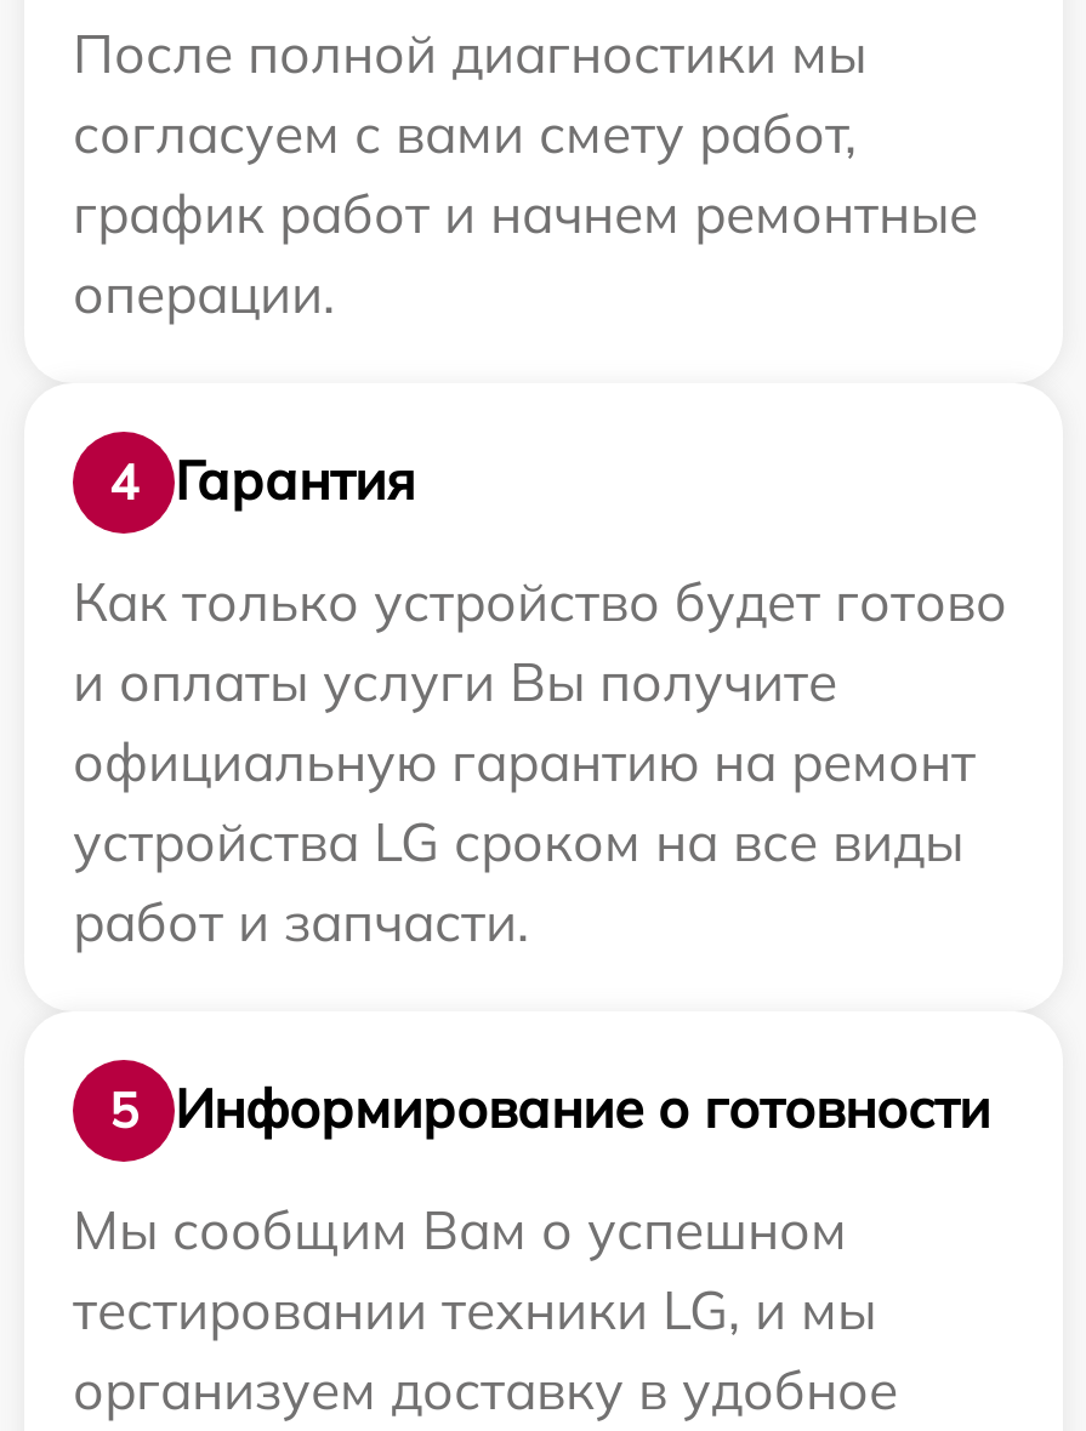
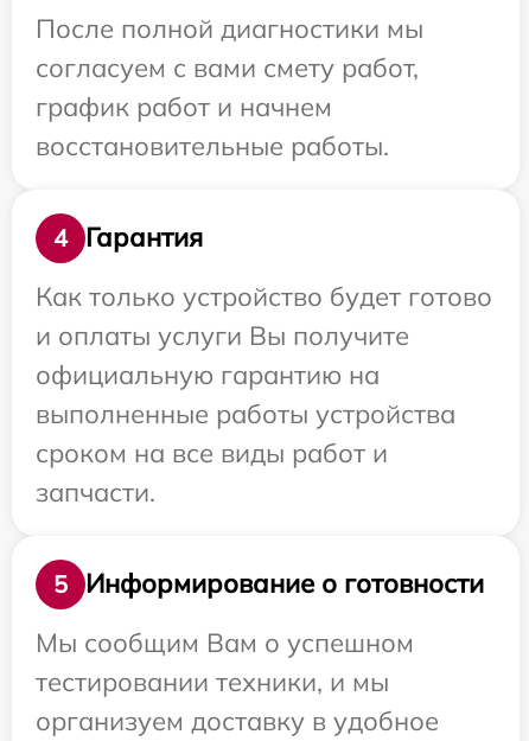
- график работ и начнем ремонтные
- операции.
+ график работ и начнем
+ восстановительные работы.

- официальную гарантию на ремонт
- устройства LG сроком на все виды
- работ и запчасти.
+ официальную гарантию на
+ выполненные работы устройства
+ сроком на все виды работ и
+ запчасти.

- тестировании техники LG, и мы
+ тестировании техники, и мы
